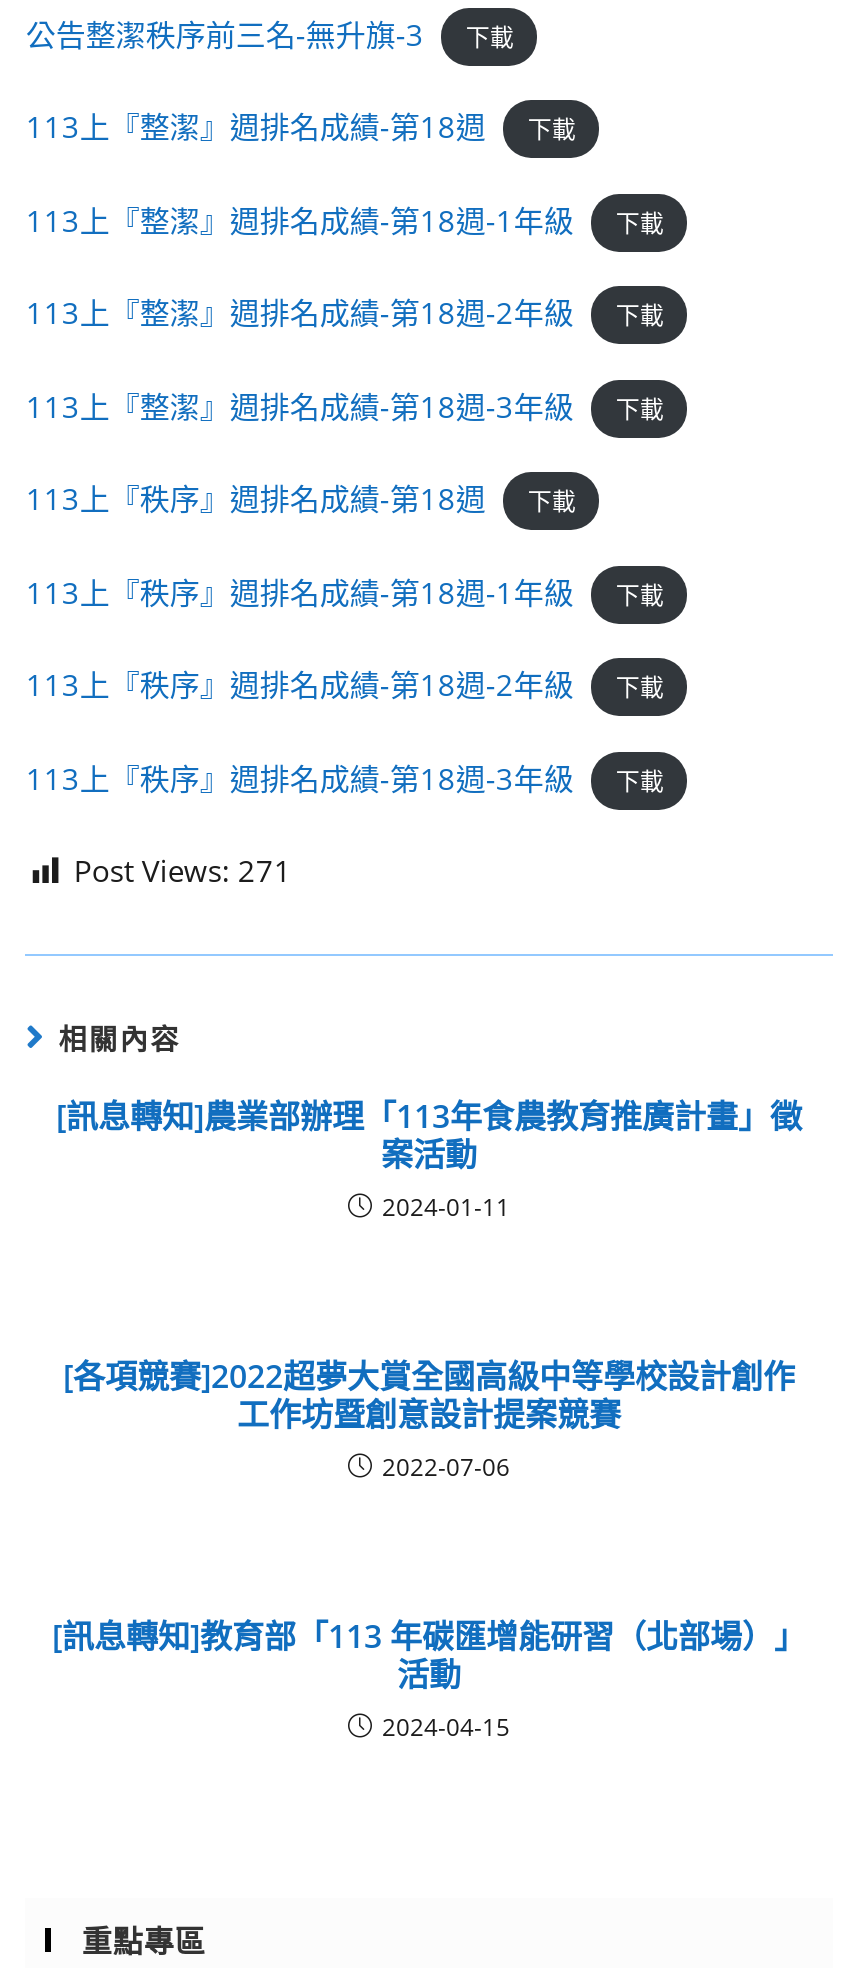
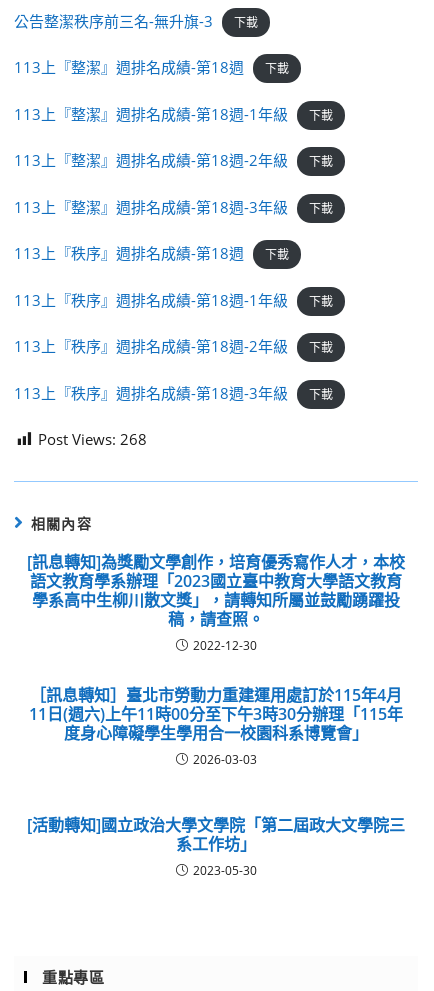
- Post Views: 271
+ Post Views: 268

- [訊息轉知]農業部辦理「113年食農教育推廣計畫」徵
- 案活動
- 2024-01-11
+ [訊息轉知]為獎勵文學創作，培育優秀寫作人才，本校
+ 語文教育學系辦理「2023國立臺中教育大學語文教育
+ 學系高中生柳川散文獎」，請轉知所屬並鼓勵踴躍投
+ 稿，請查照。
+ 2022-12-30

- [各項競賽]2022超夢大賞全國高級中等學校設計創作
- 工作坊暨創意設計提案競賽
- 2022-07-06
+ ［訊息轉知］臺北市勞動力重建運用處訂於115年4月
+ 11日(週六)上午11時00分至下午3時30分辦理「115年
+ 度身心障礙學生學用合一校園科系博覽會」
+ 2026-03-03

- [訊息轉知]教育部「113 年碳匯增能研習（北部場）」
- 活動
- 2024-04-15
+ [活動轉知]國立政治大學文學院「第二屆政大文學院三
+ 系工作坊」
+ 2023-05-30
